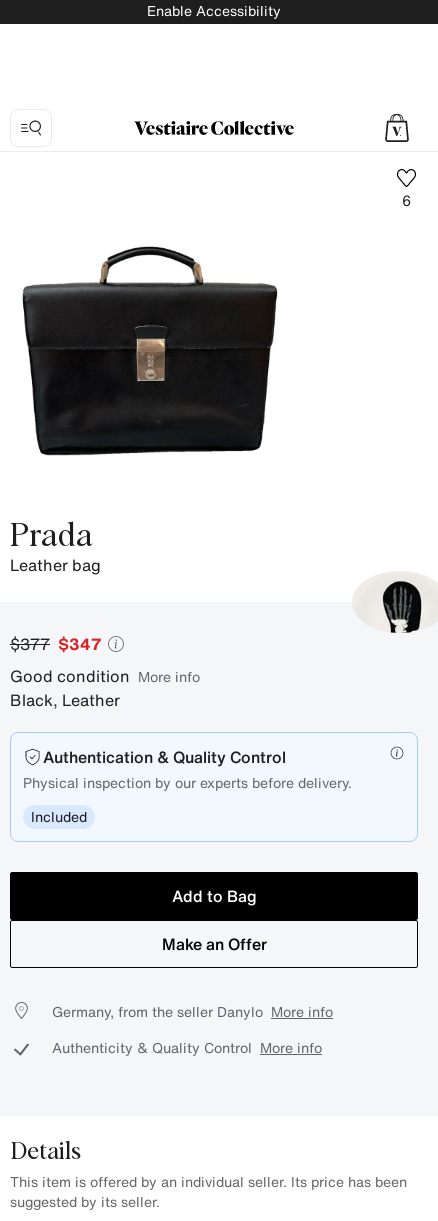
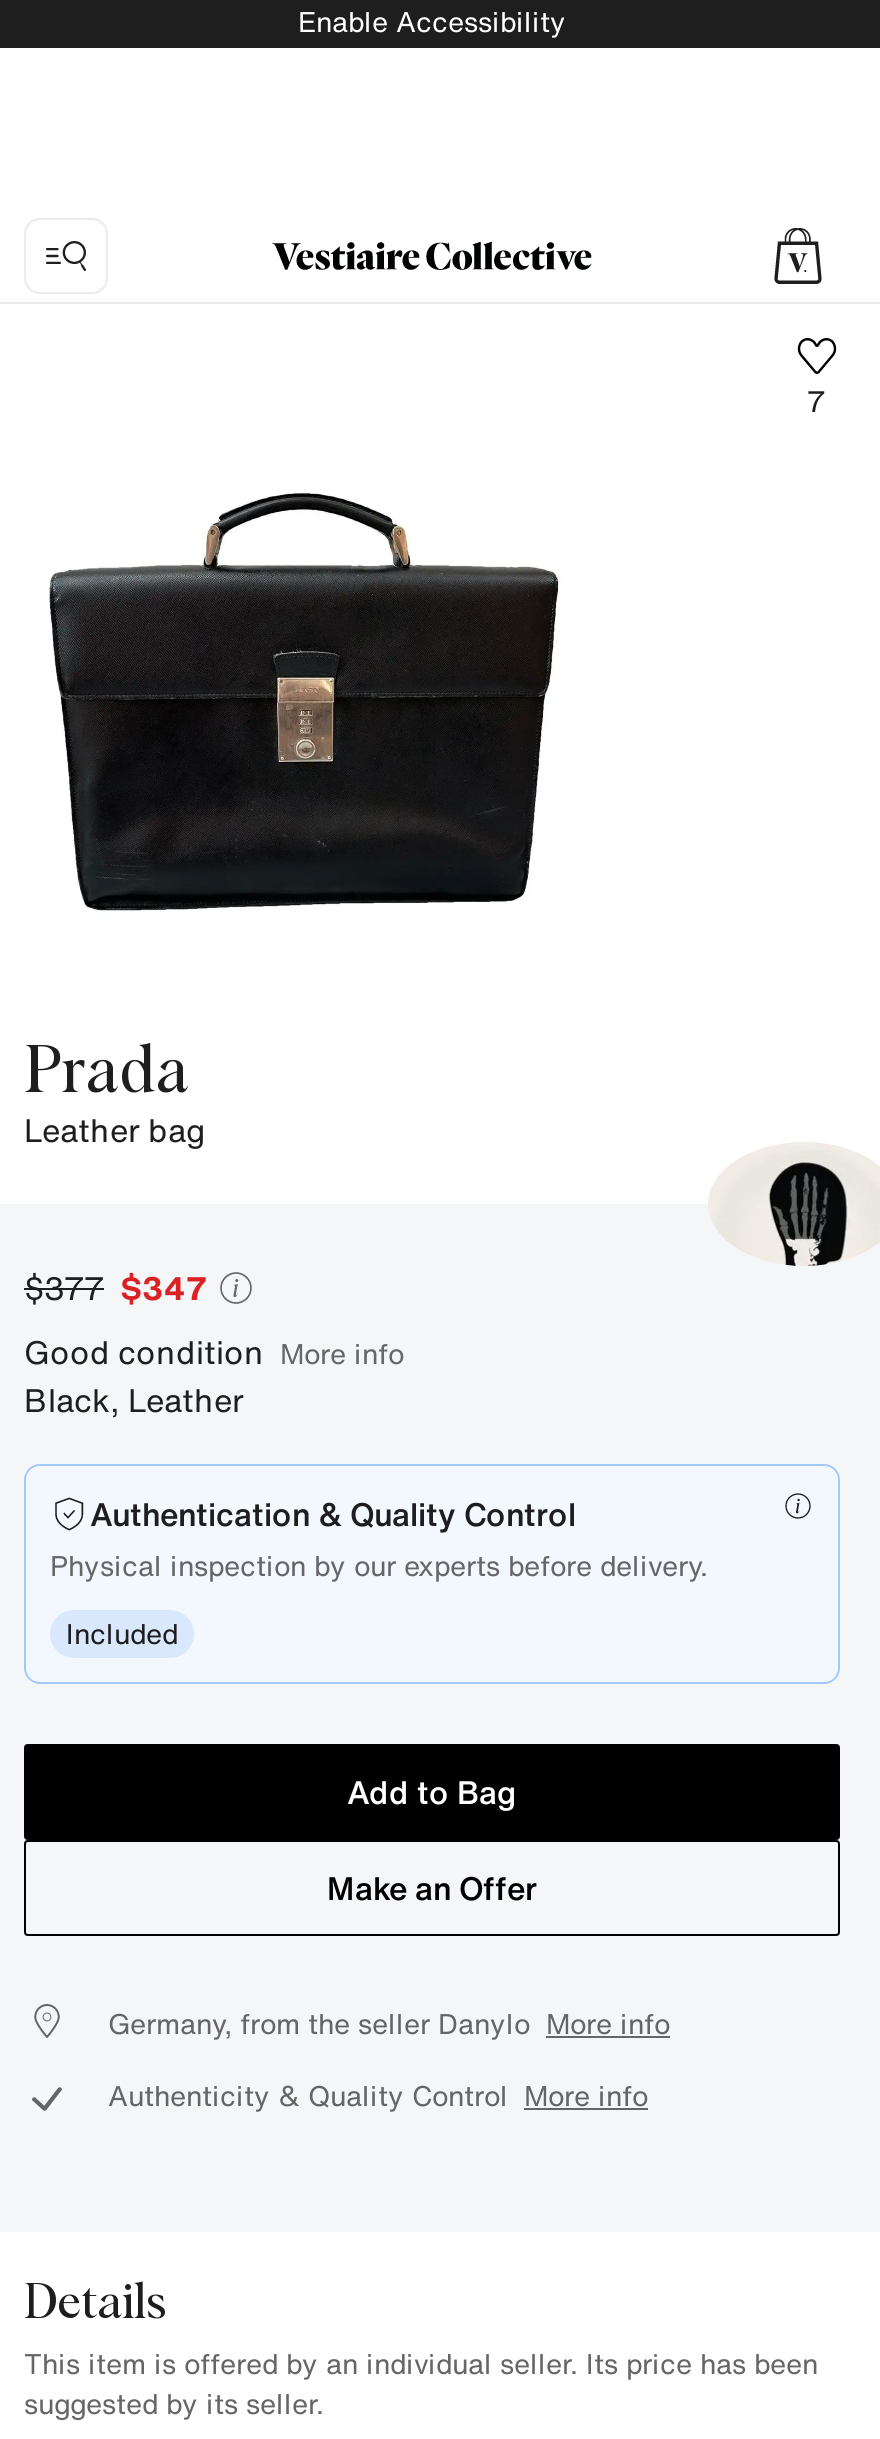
- 6
+ 7
